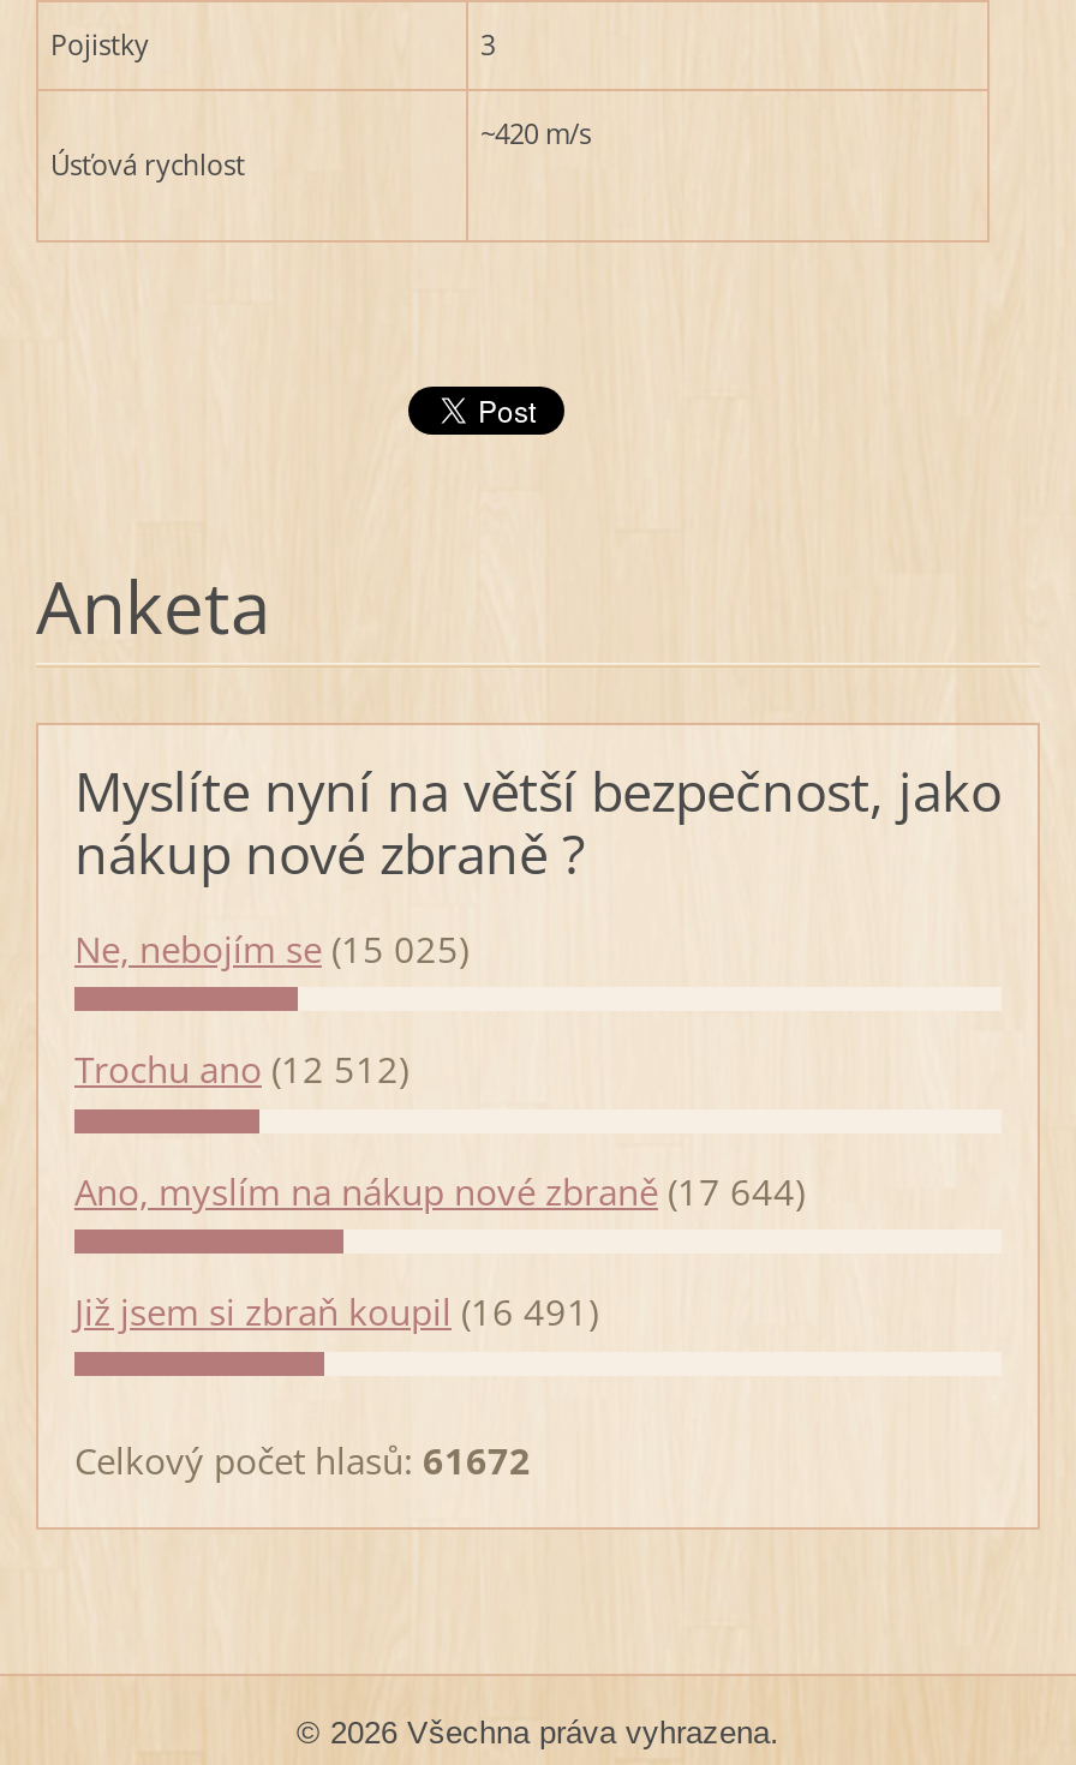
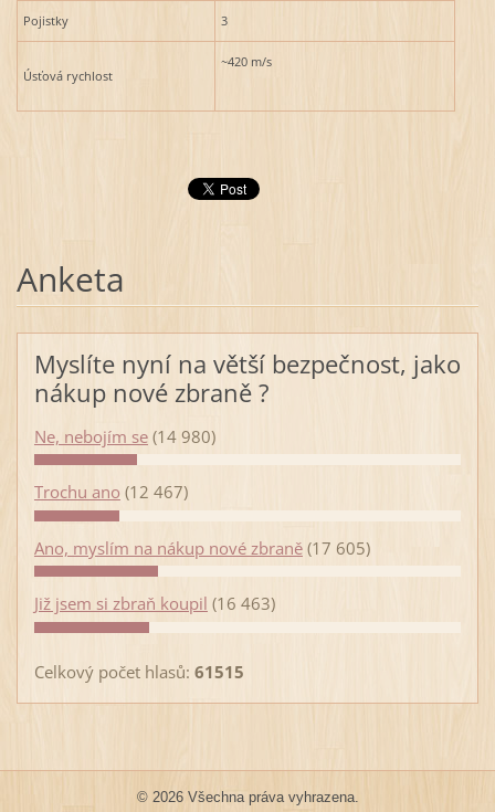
- Ne, nebojím se (15 025)
+ Ne, nebojím se (14 980)

- Trochu ano (12 512)
+ Trochu ano (12 467)

- Ano, myslím na nákup nové zbraně (17 644)
+ Ano, myslím na nákup nové zbraně (17 605)

- Již jsem si zbraň koupil (16 491)
+ Již jsem si zbraň koupil (16 463)

- Celkový počet hlasů: 61672
+ Celkový počet hlasů: 61515
